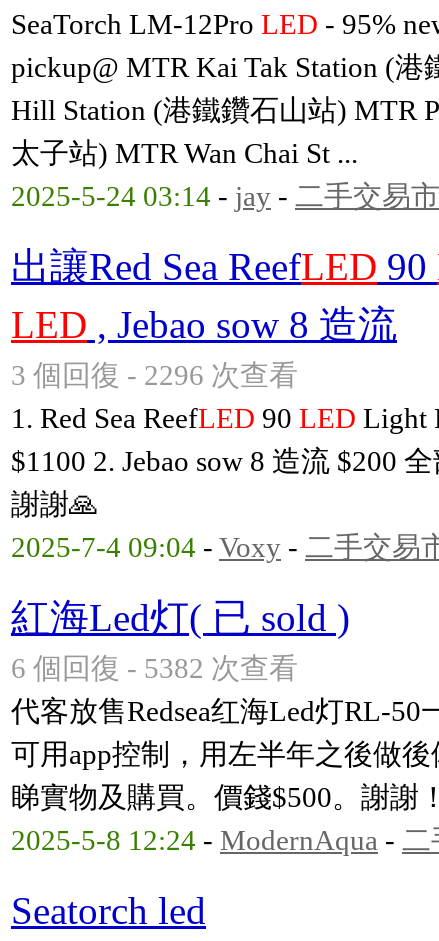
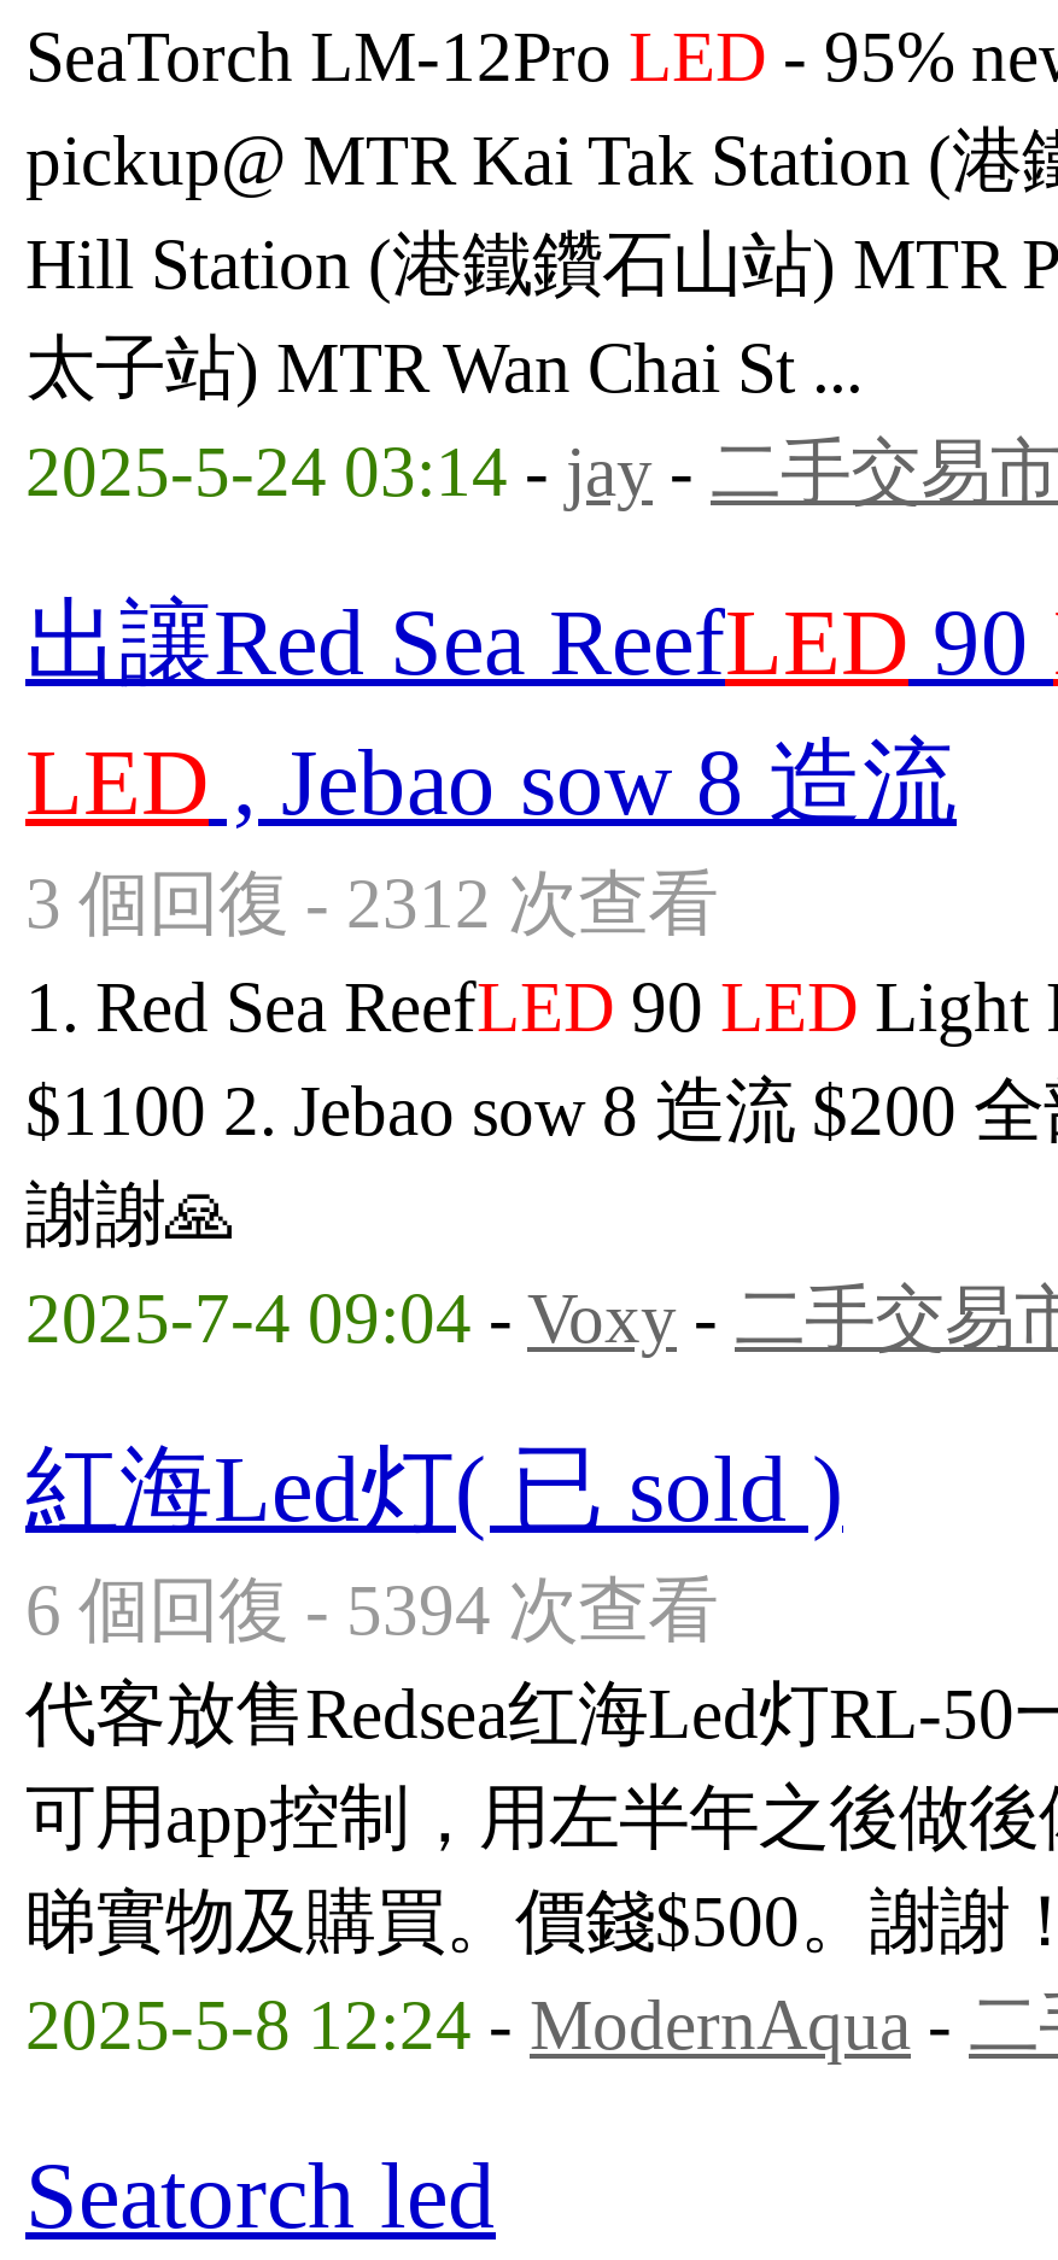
- 3 個回復 - 2296 次查看
+ 3 個回復 - 2312 次查看

- 6 個回復 - 5382 次查看
+ 6 個回復 - 5394 次查看
